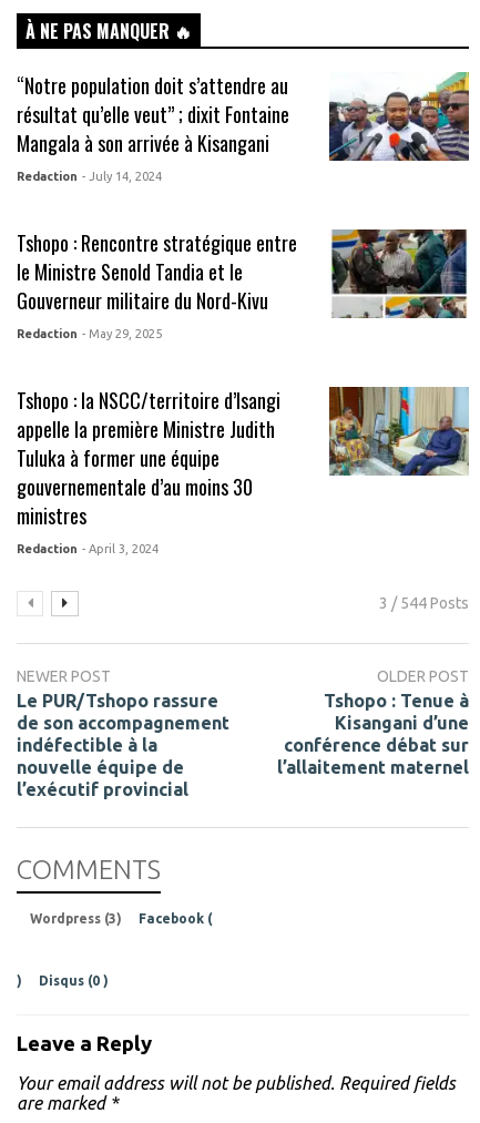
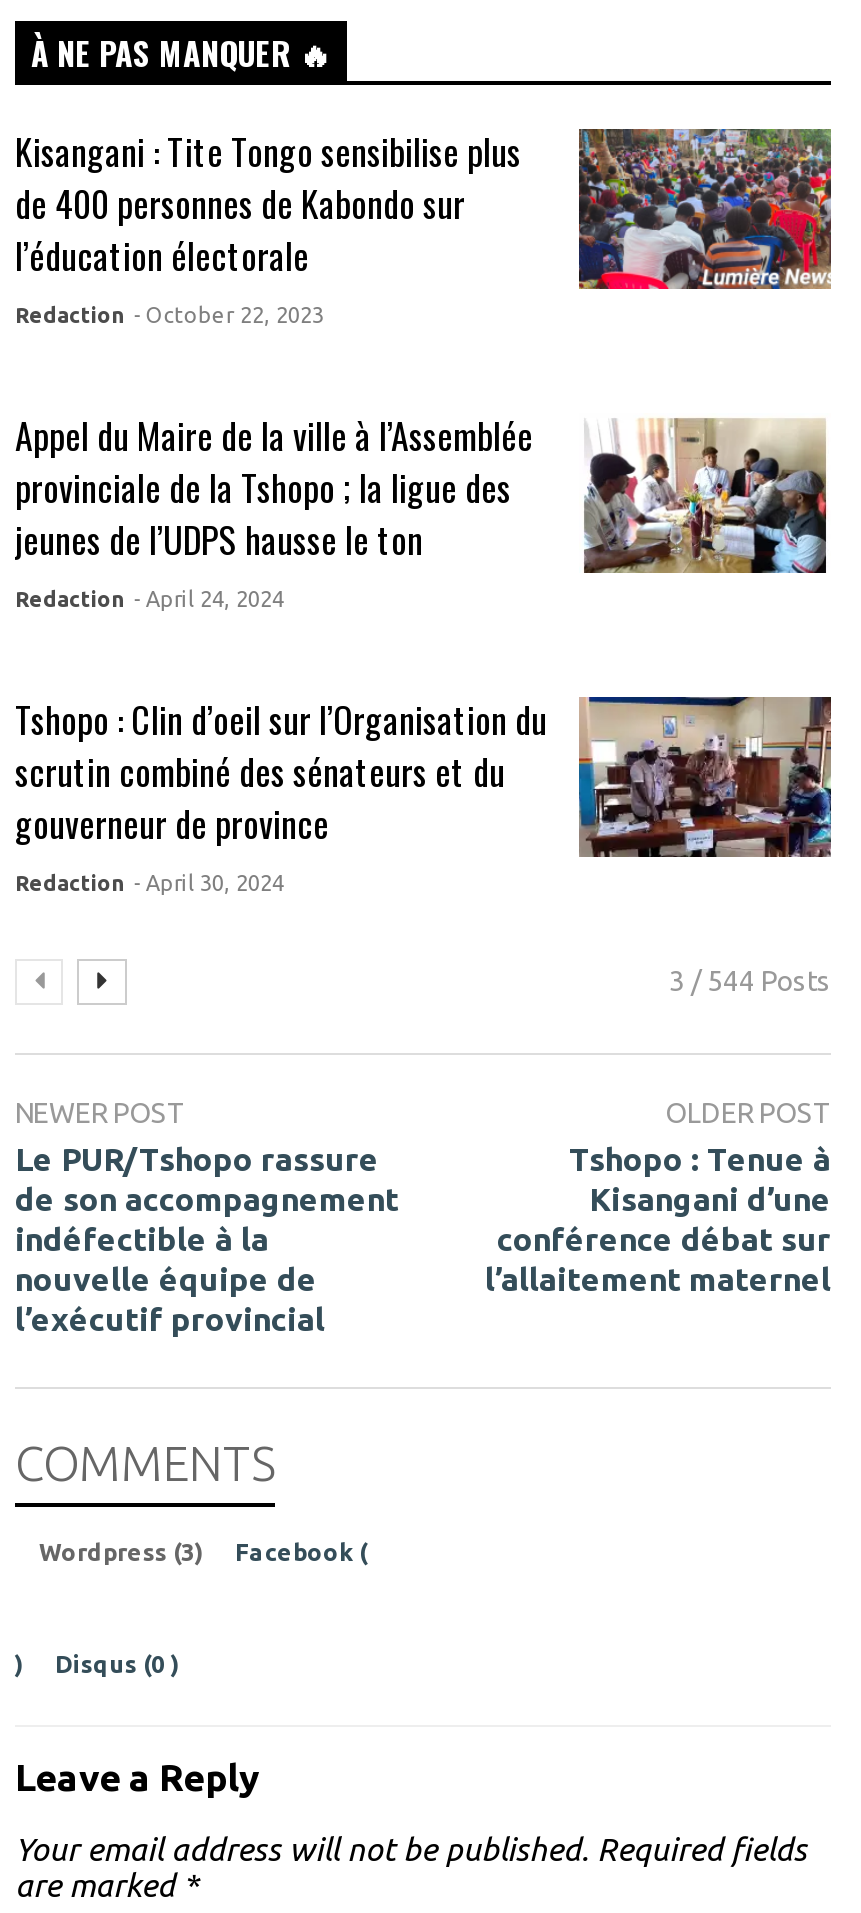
- [image]
- “Notre population doit s’attendre au
- résultat qu’elle veut” ; dixit Fontaine
- Mangala à son arrivée à Kisangani
- Redaction - July 14, 2024
+ [image]
+ Kisangani : Tite Tongo sensibilise plus
+ de 400 personnes de Kabondo sur
+ l’éducation électorale
+ Redaction - October 22, 2023

- [image]
- Tshopo : Rencontre stratégique entre
- le Ministre Senold Tandia et le
- Gouverneur militaire du Nord-Kivu
- Redaction - May 29, 2025
+ [image]
+ Appel du Maire de la ville à l’Assemblée
+ provinciale de la Tshopo ; la ligue des
+ jeunes de l’UDPS hausse le ton
+ Redaction - April 24, 2024

- Tshopo : la NSCC/territoire d’Isangi
- appelle la première Ministre Judith
- Tuluka à former une équipe
- gouvernementale d’au moins 30
- ministres
- Redaction - April 3, 2024
+ Tshopo : Clin d’oeil sur l’Organisation du
+ scrutin combiné des sénateurs et du
+ gouverneur de province
+ Redaction - April 30, 2024

- [image]
+ [image]
